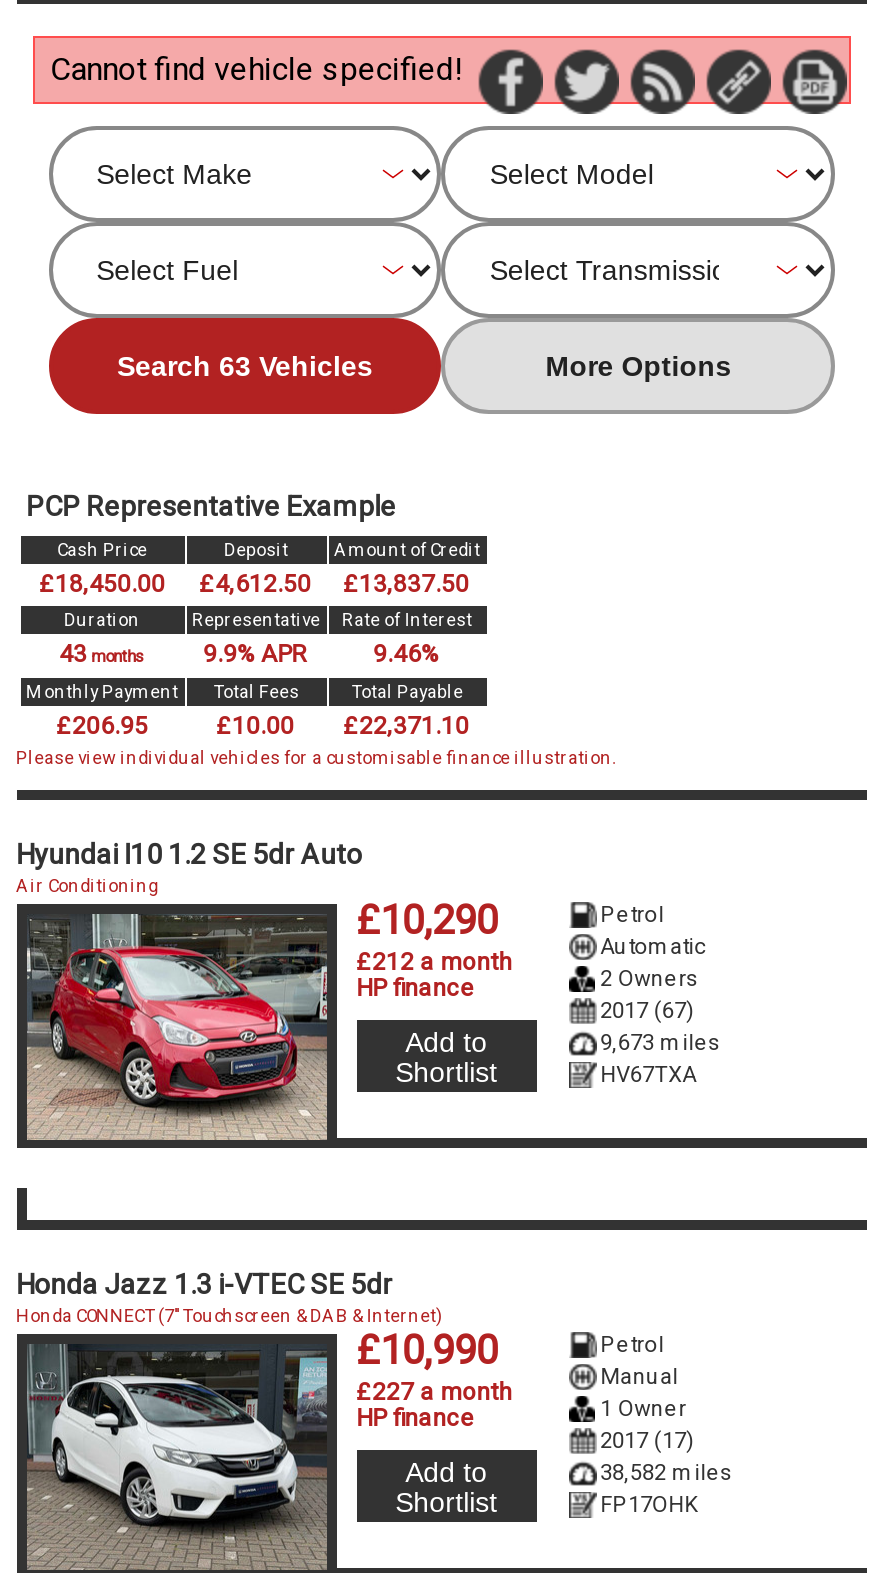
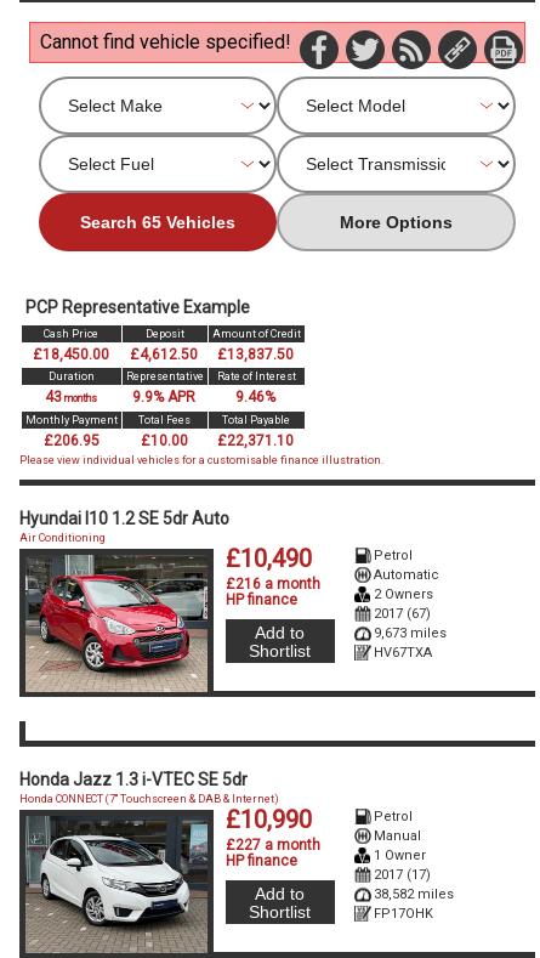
- Search 63 Vehicles
+ Search 65 Vehicles

- £10,290
+ £10,490

- £212 a month
+ £216 a month
